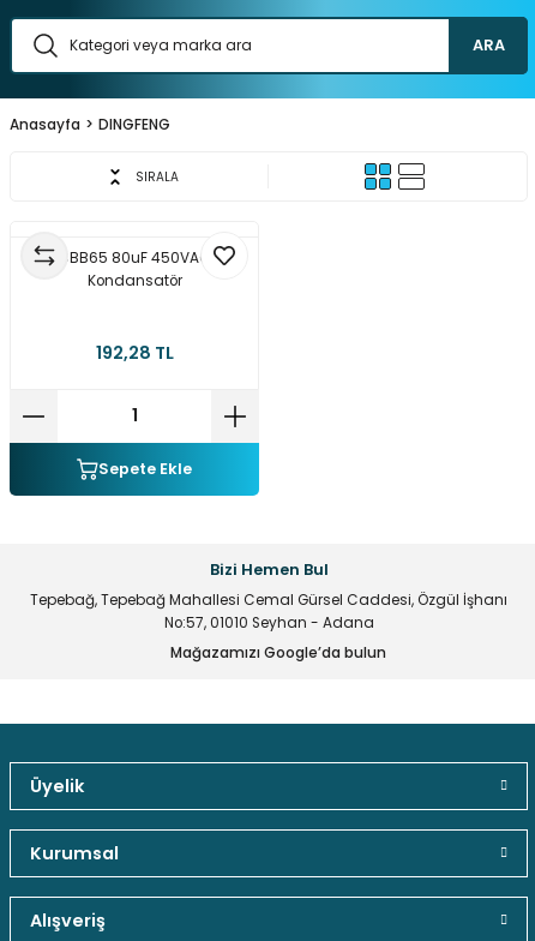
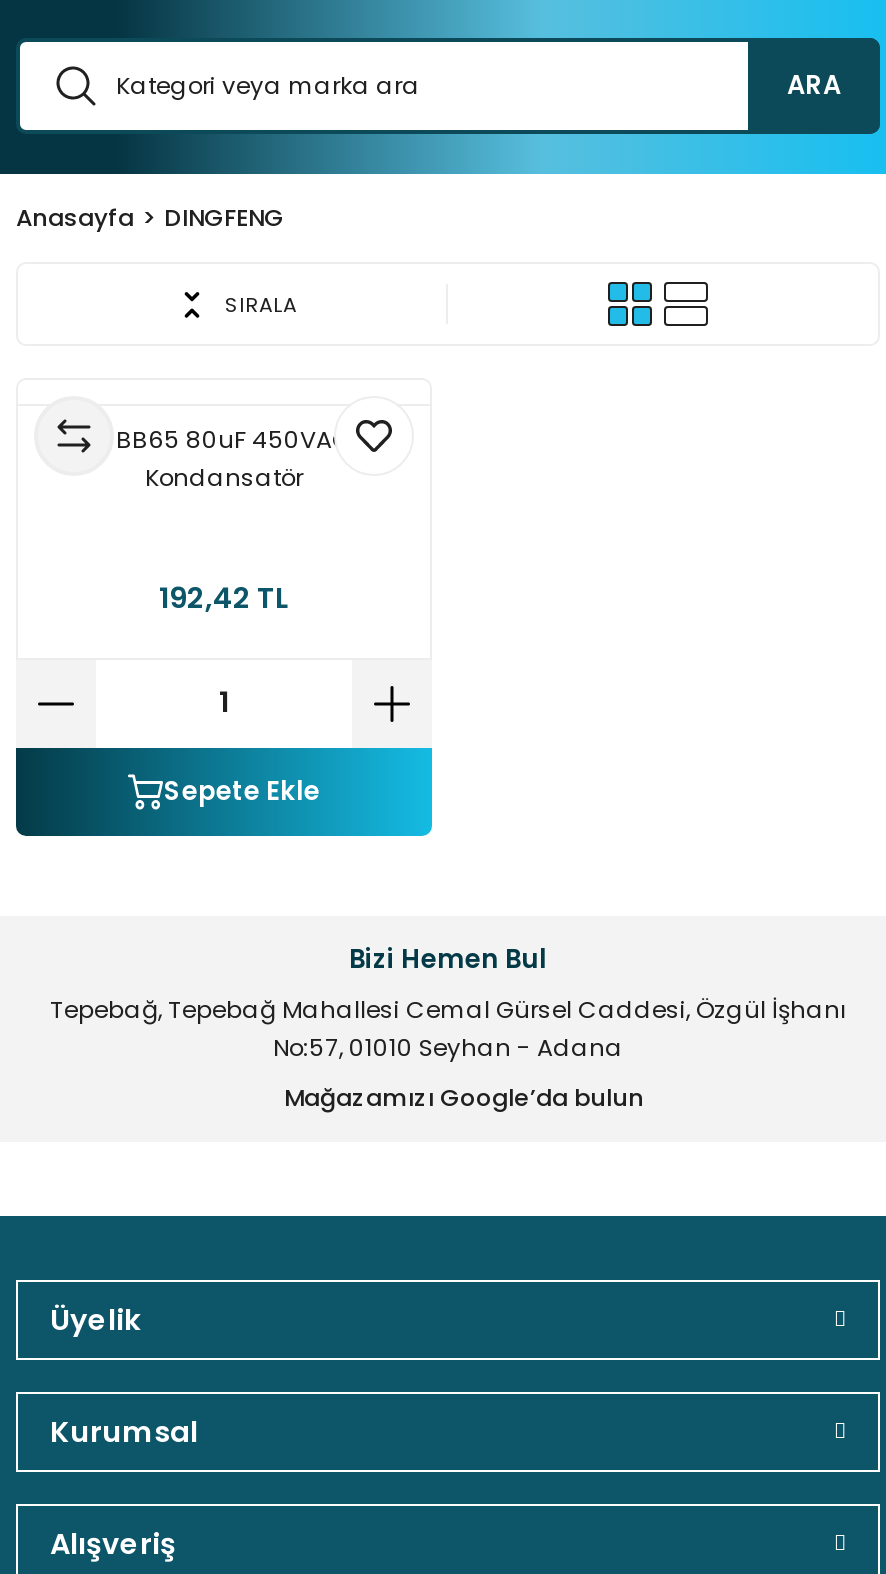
- 192,28 TL
+ 192,42 TL
